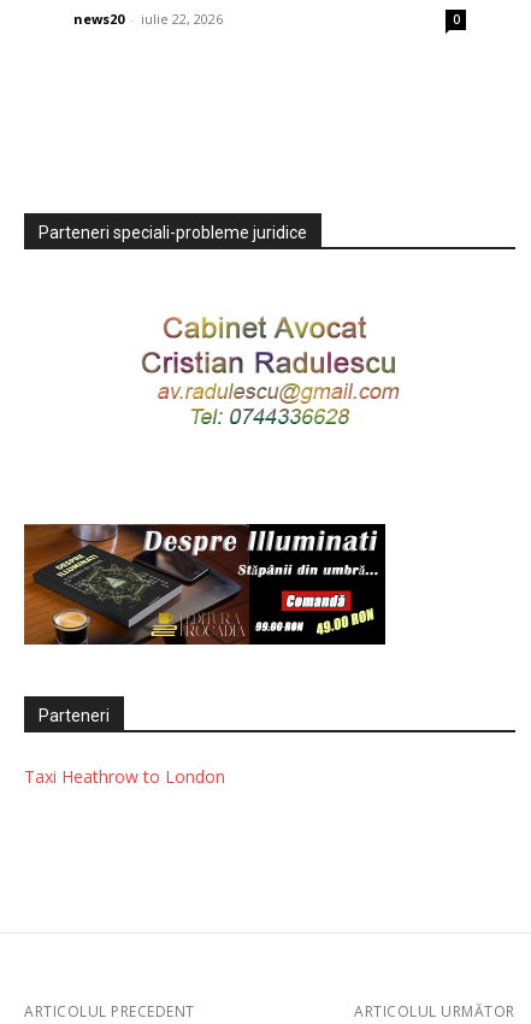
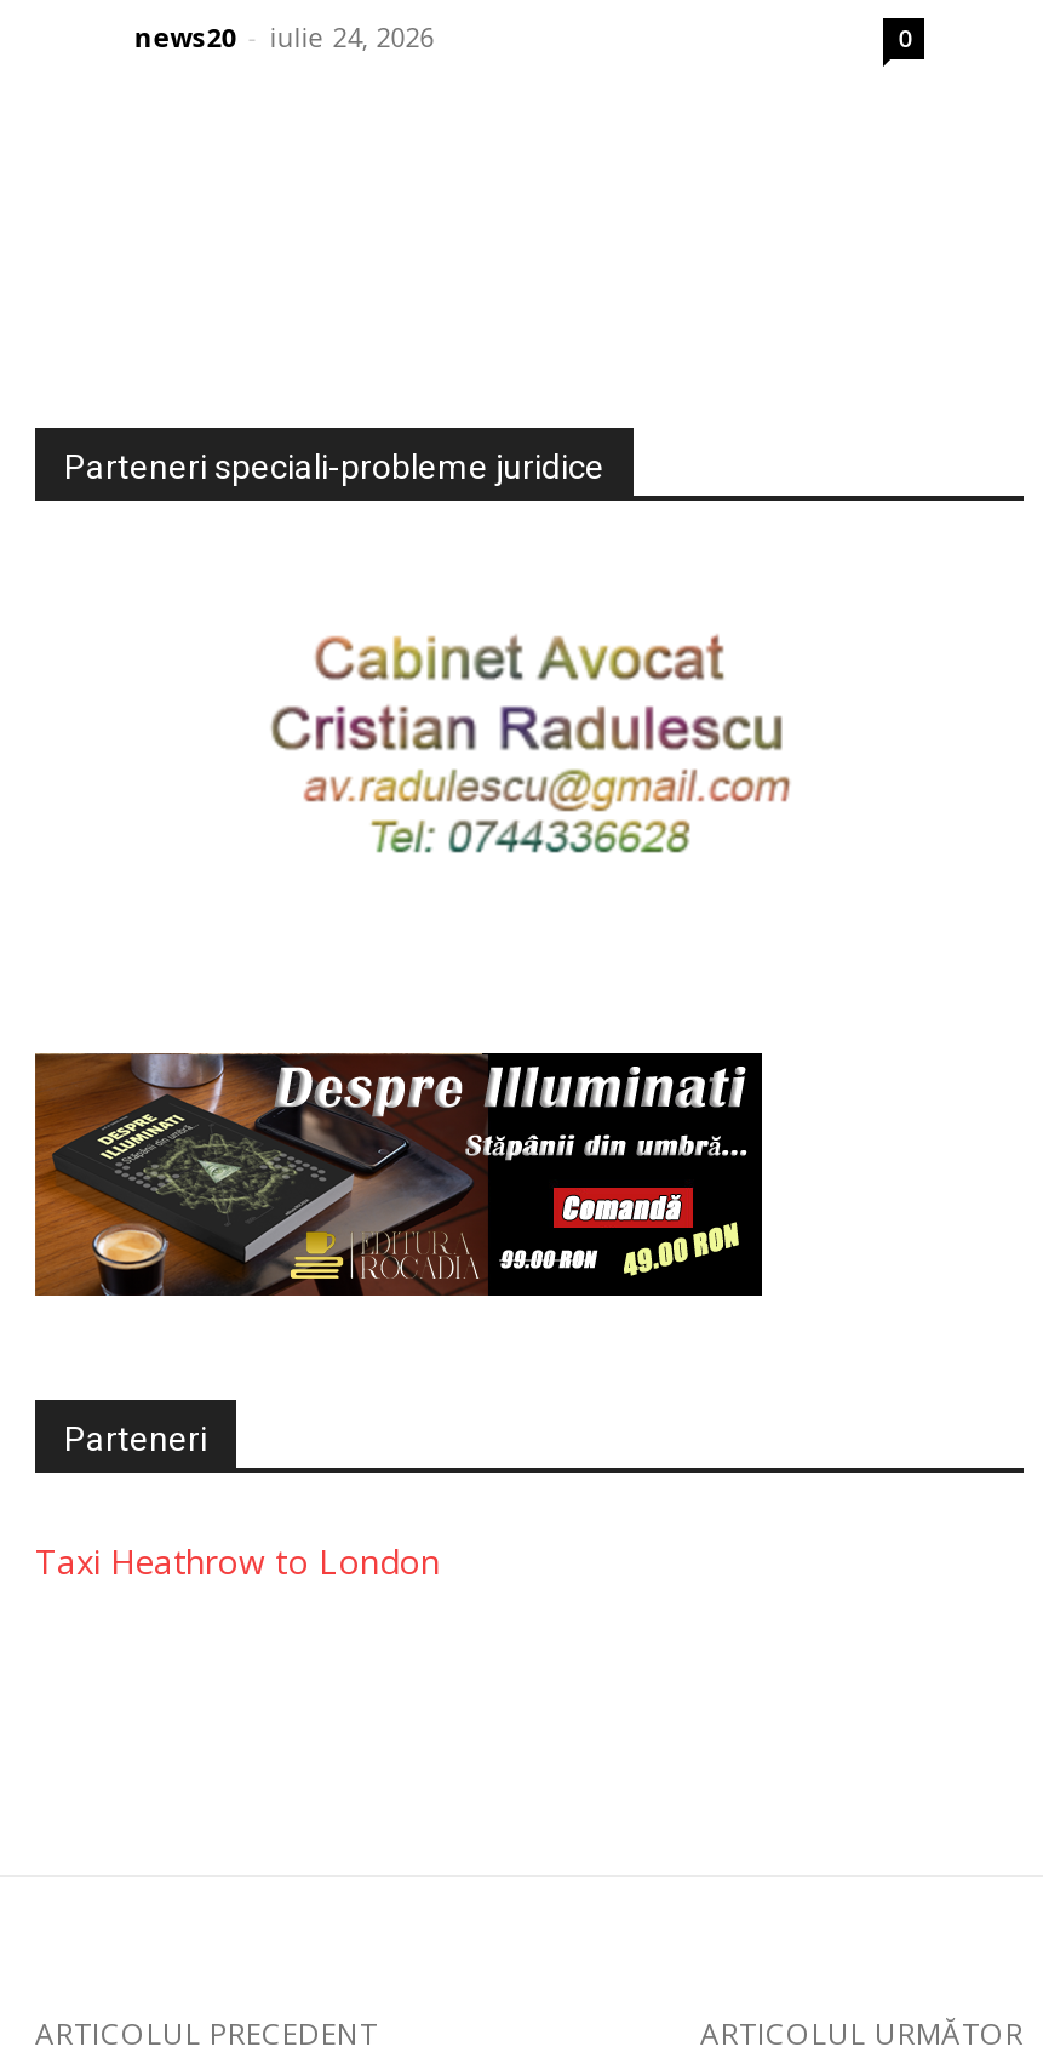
- news20 - iulie 22, 2026
+ news20 - iulie 24, 2026
